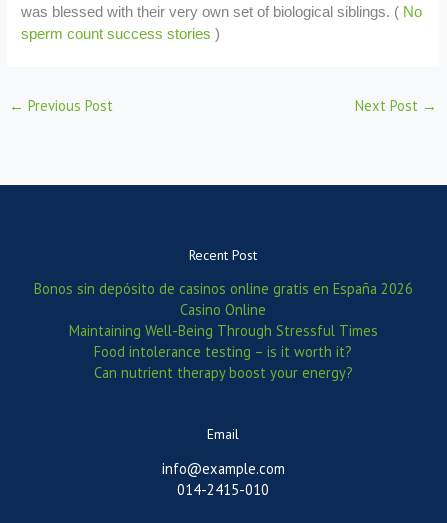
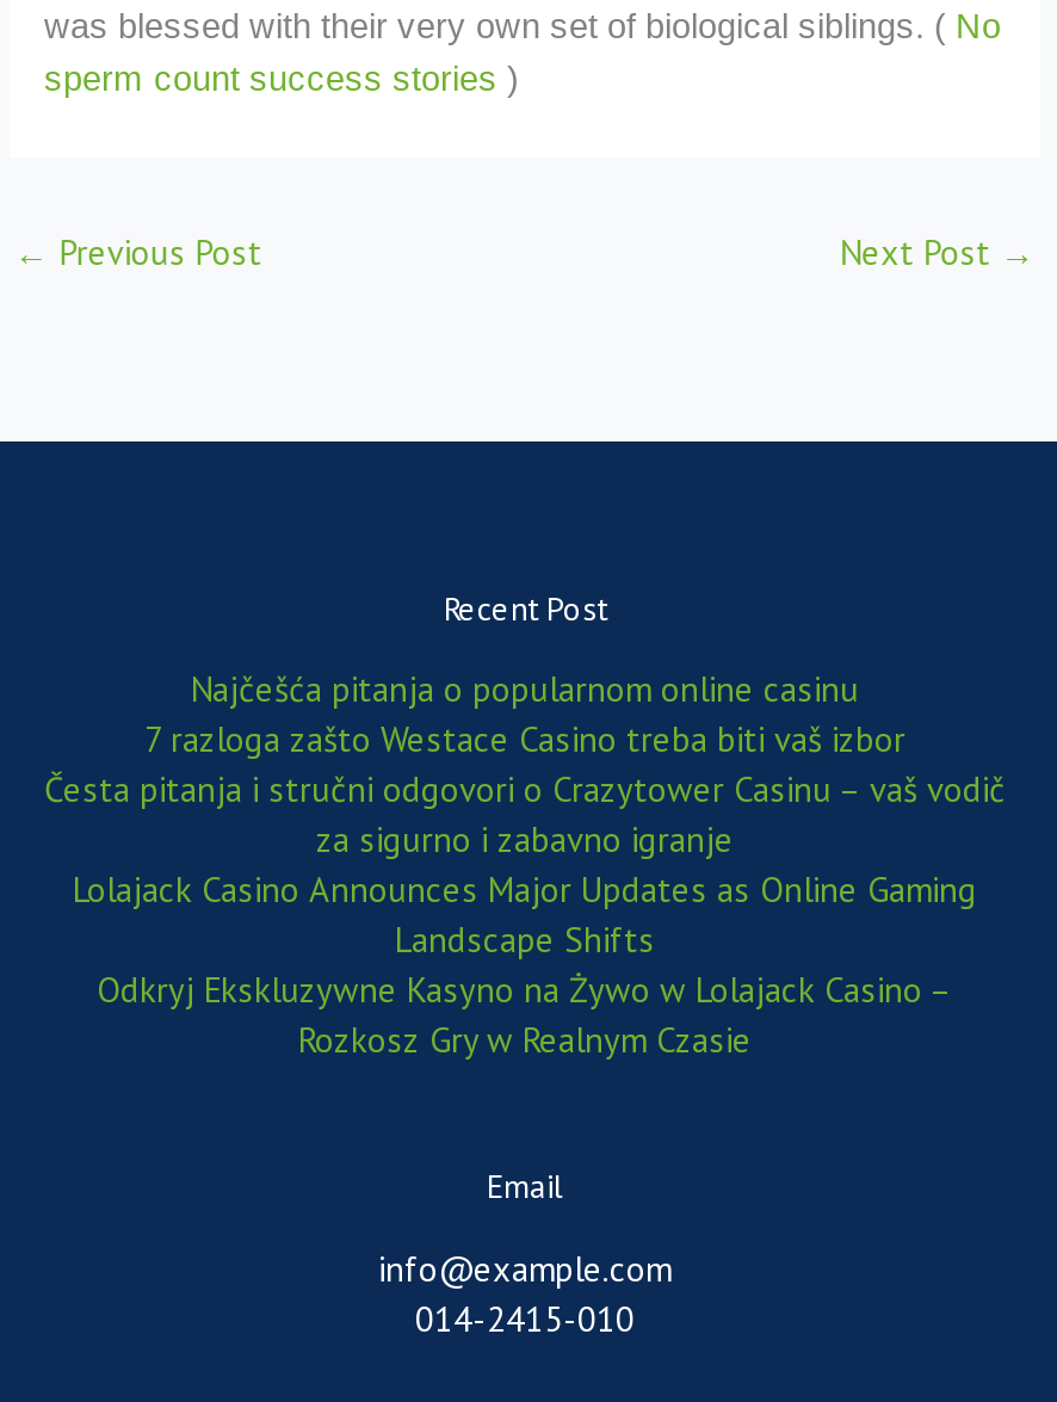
- Bonos sin depósito de casinos online gratis en España 2026
- Casino Online
- Maintaining Well-Being Through Stressful Times
- Food intolerance testing – is it worth it?
- Can nutrient therapy boost your energy?
+ Najčešća pitanja o popularnom online casinu
+ 7 razloga zašto Westace Casino treba biti vaš izbor
+ Česta pitanja i stručni odgovori o Crazytower Casinu – vaš vodič
+ za sigurno i zabavno igranje
+ Lolajack Casino Announces Major Updates as Online Gaming
+ Landscape Shifts
+ Odkryj Ekskluzywne Kasyno na Żywo w Lolajack Casino –
+ Rozkosz Gry w Realnym Czasie
